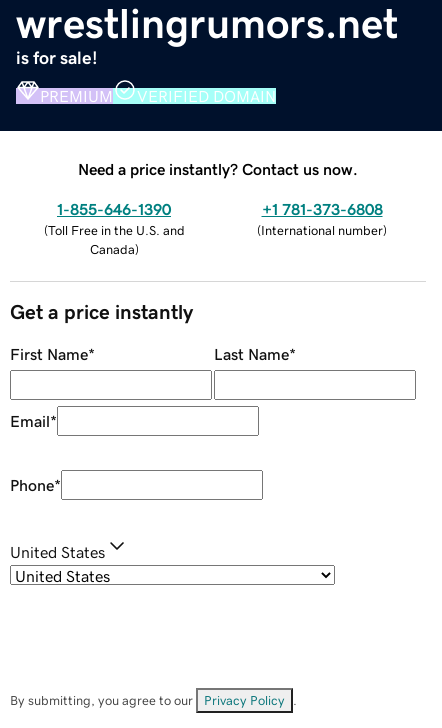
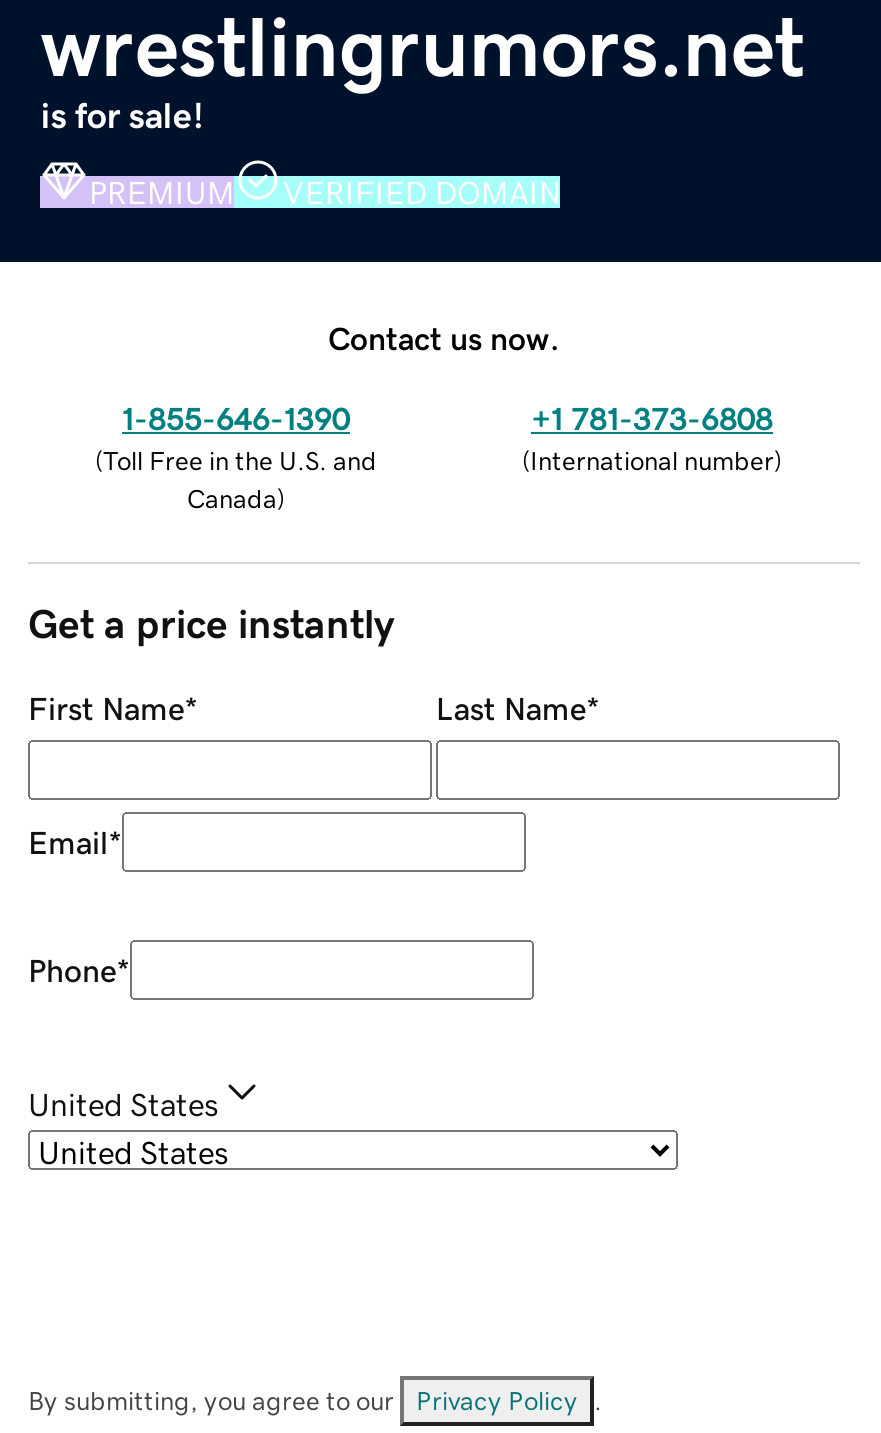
- Need a price instantly? Contact us now.
+ Contact us now.
